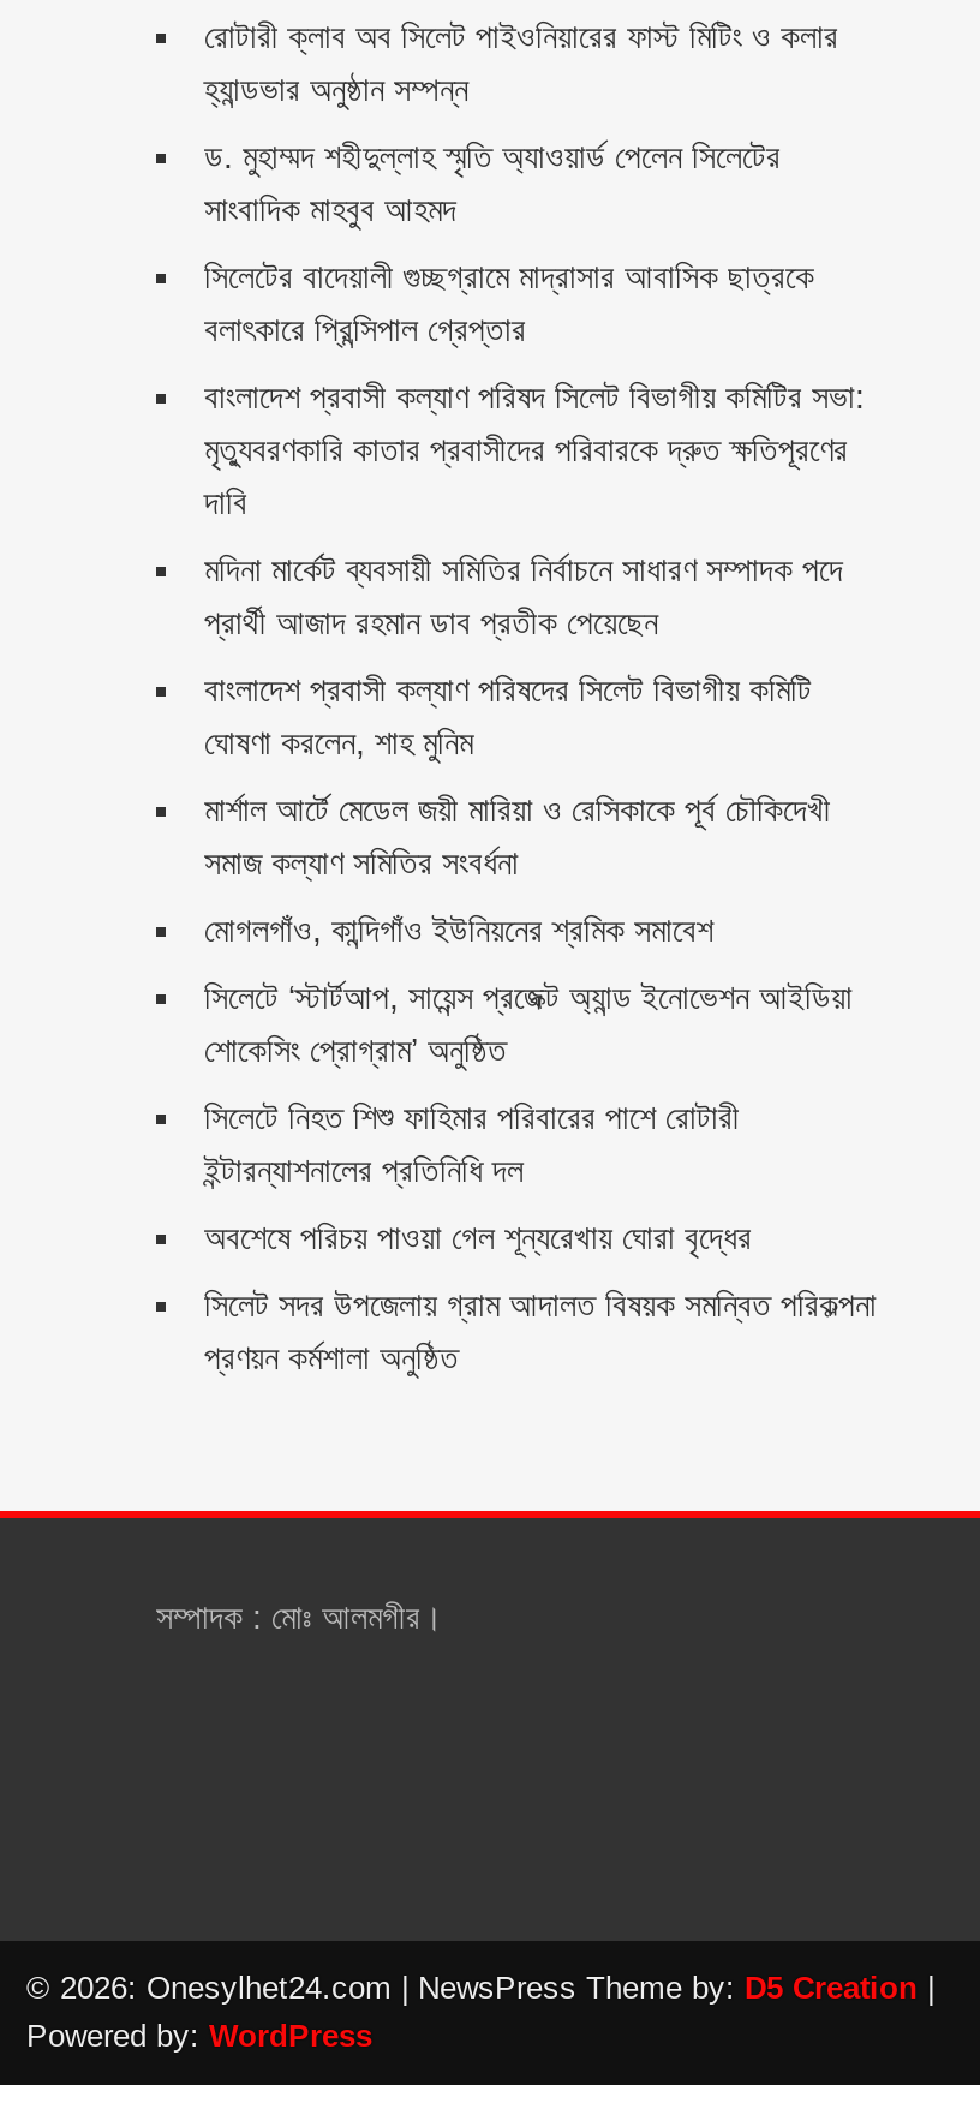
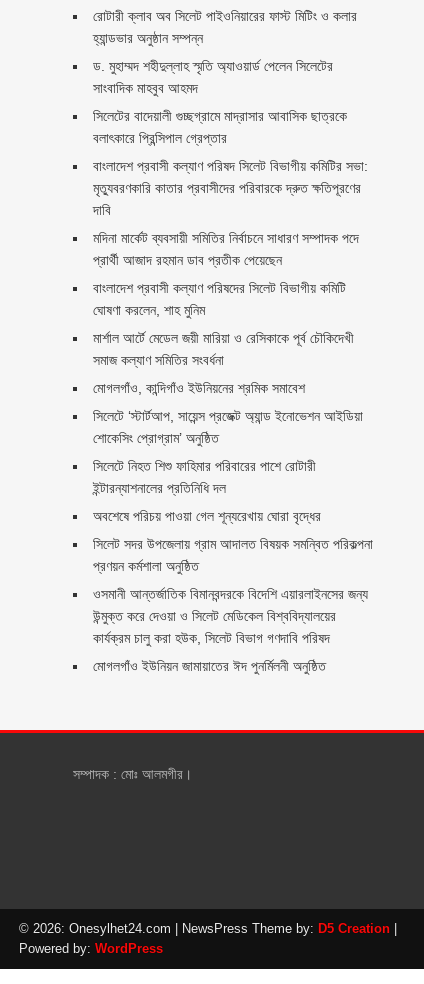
+ ওসমানী আন্তর্জাতিক বিমানবন্দরকে বিদেশি এয়ারলাইনসের জন্য
+ উন্মুক্ত করে দেওয়া ও সিলেট মেডিকেল বিশ্ববিদ্যালয়ের
+ কার্যক্রম চালু করা হউক, সিলেট বিভাগ গণদাবি পরিষদ
+ মোগলগাঁও ইউনিয়ন জামায়াতের ঈদ পুনর্মিলনী অনুষ্ঠিত
